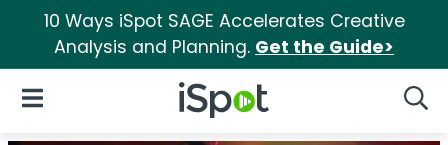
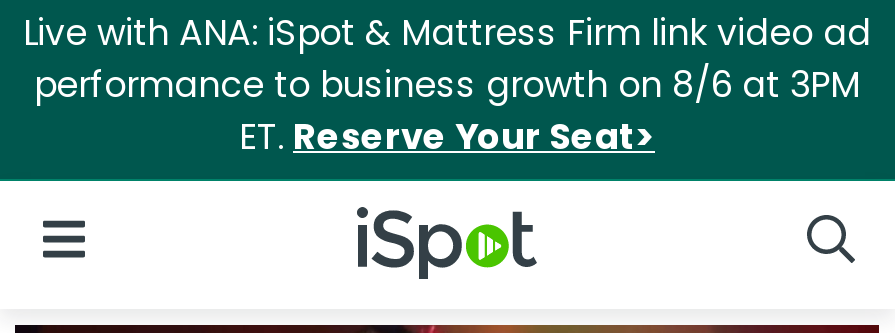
- 10 Ways iSpot SAGE Accelerates Creative
- Analysis and Planning. Get the Guide>
+ Live with ANA: iSpot & Mattress Firm link video ad
+ performance to business growth on 8/6 at 3PM
+ ET. Reserve Your Seat>
